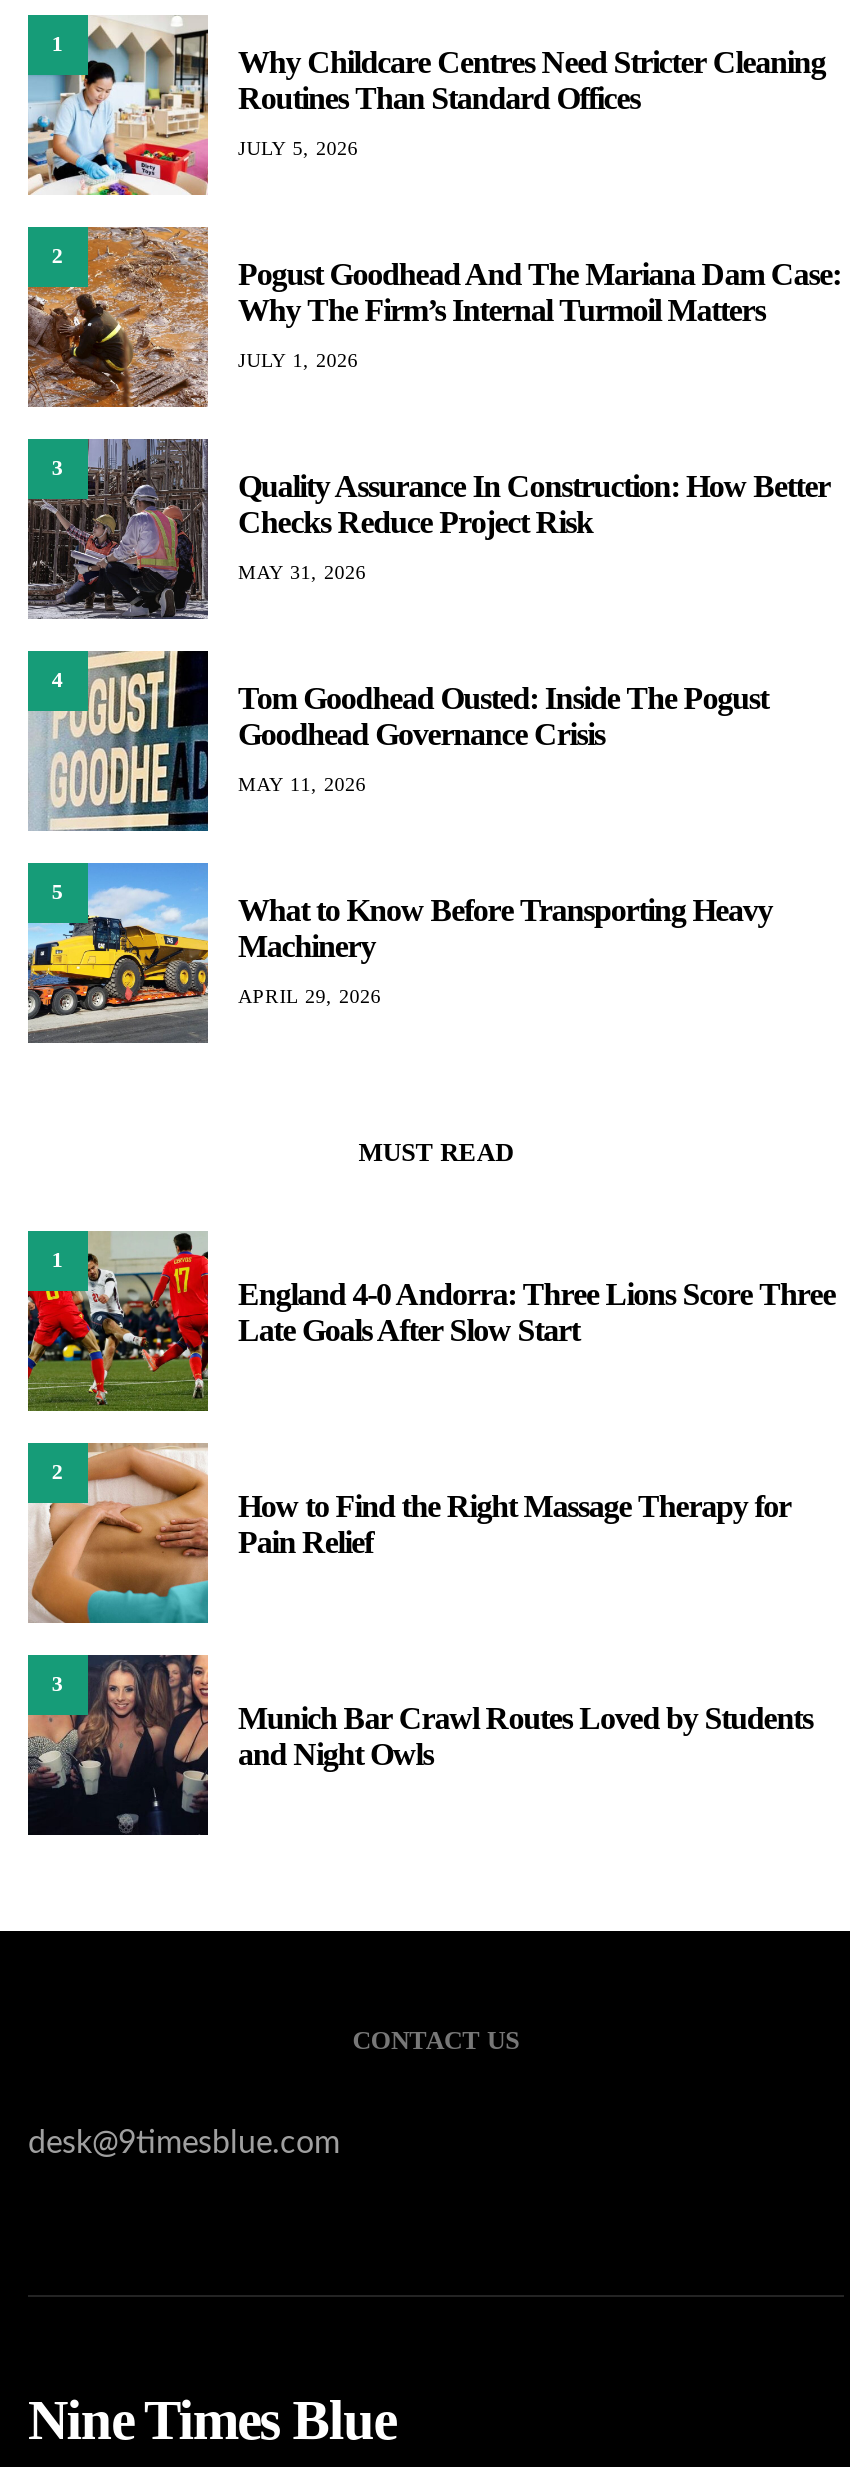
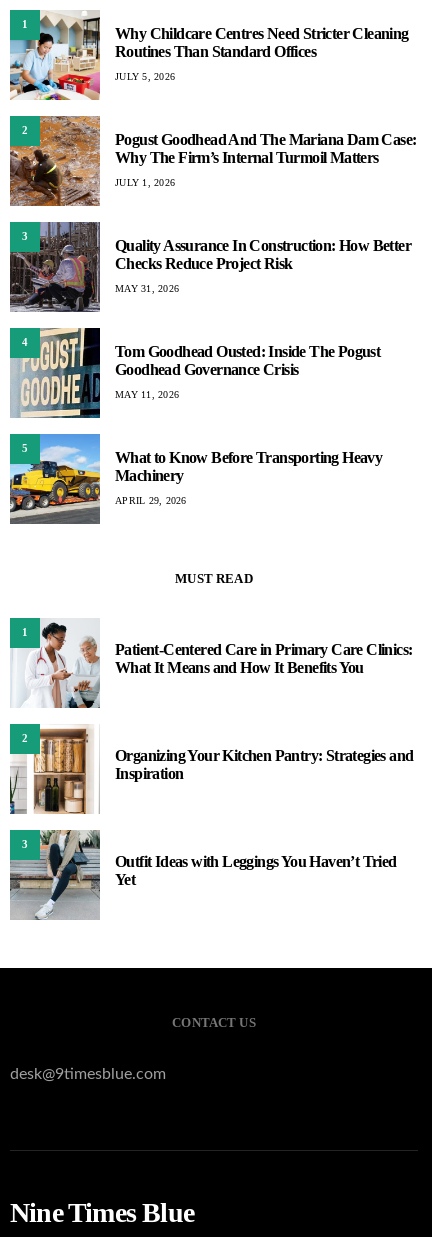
- [image]
- England 4-0 Andorra: Three Lions Score Three
- Late Goals After Slow Start
+ [image]
+ Patient-Centered Care in Primary Care Clinics:
+ What It Means and How It Benefits You

- [image]
- How to Find the Right Massage Therapy for
- Pain Relief
+ [image]
+ Organizing Your Kitchen Pantry: Strategies and
+ Inspiration

- [image]
- Munich Bar Crawl Routes Loved by Students
- and Night Owls
+ [image]
+ Outfit Ideas with Leggings You Haven’t Tried
+ Yet
